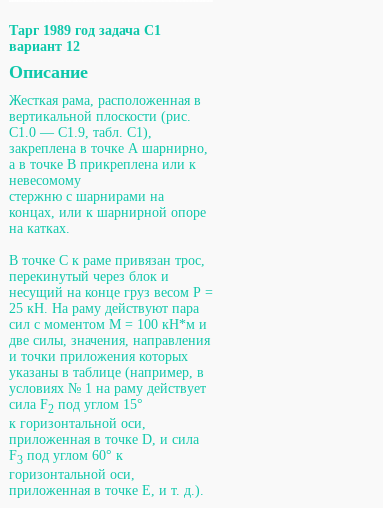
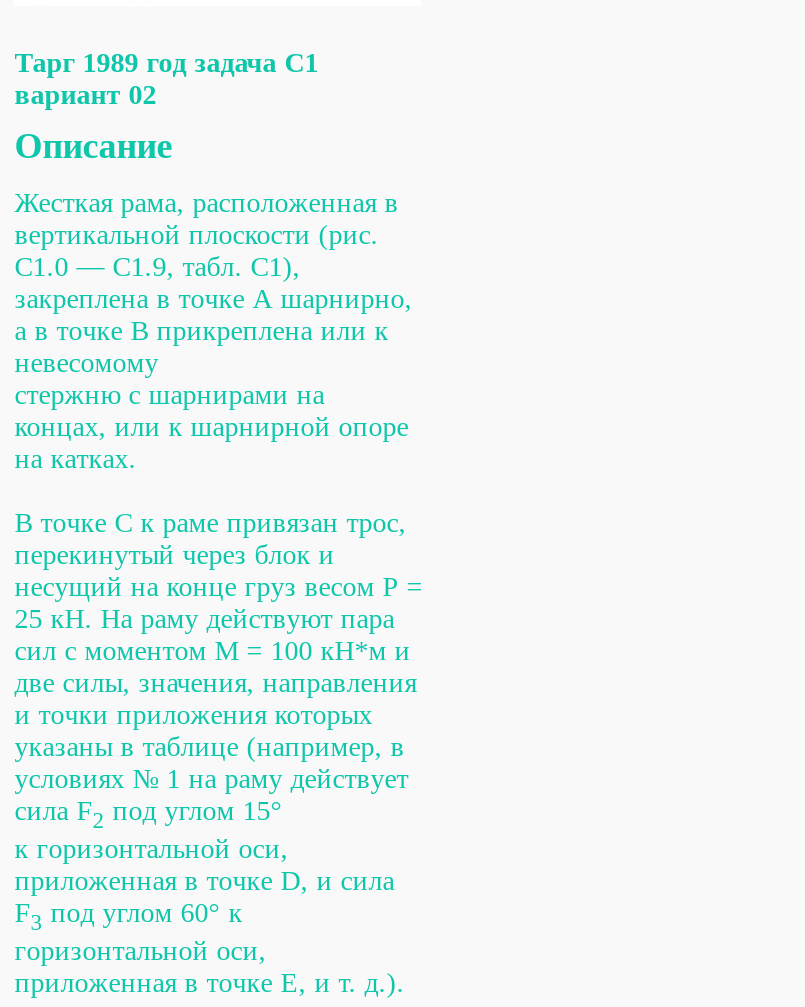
- вариант 12
+ вариант 02
